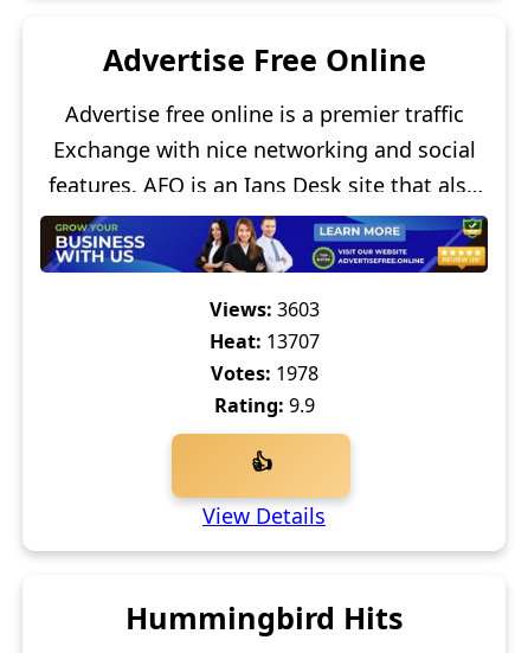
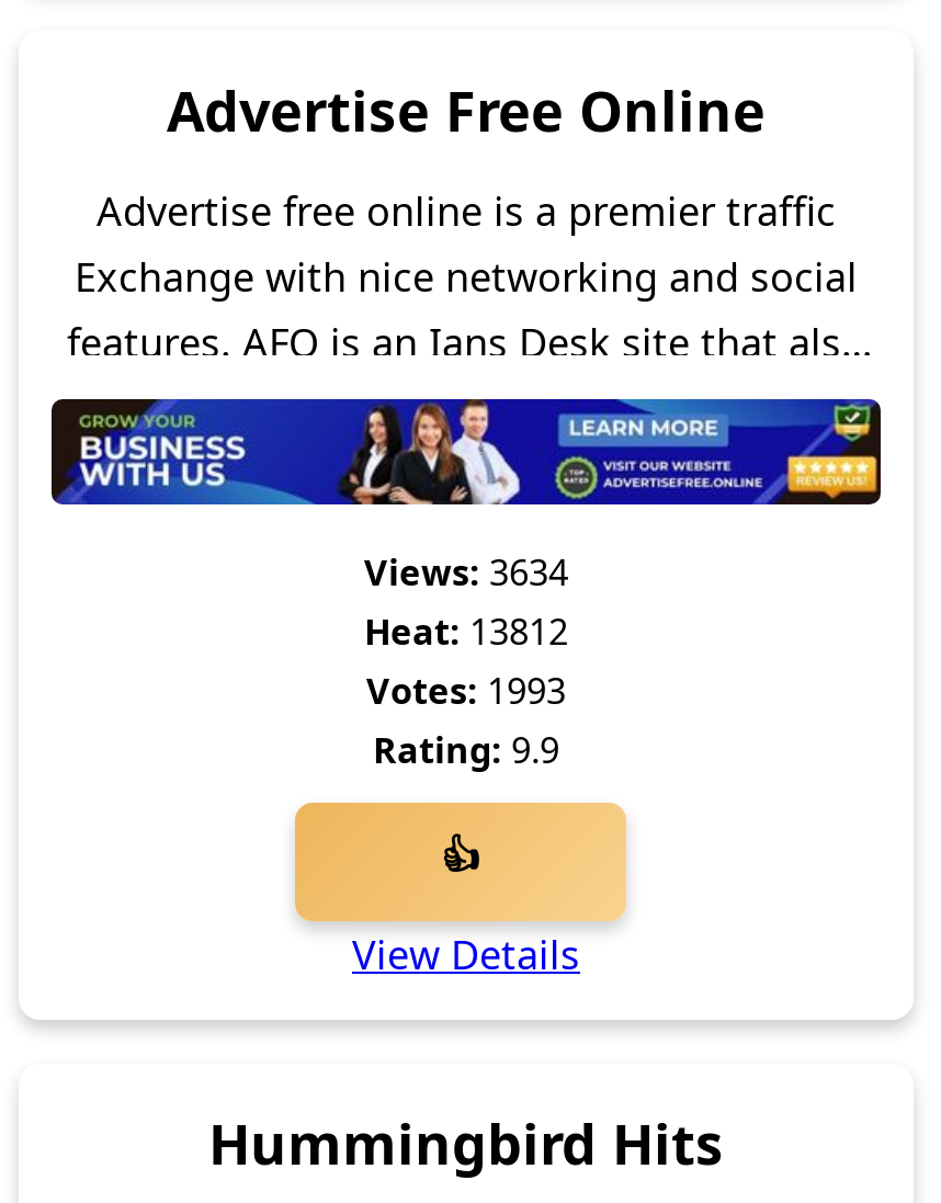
- Views: 3603
+ Views: 3634

- Heat: 13707
+ Heat: 13812

- Votes: 1978
+ Votes: 1993
